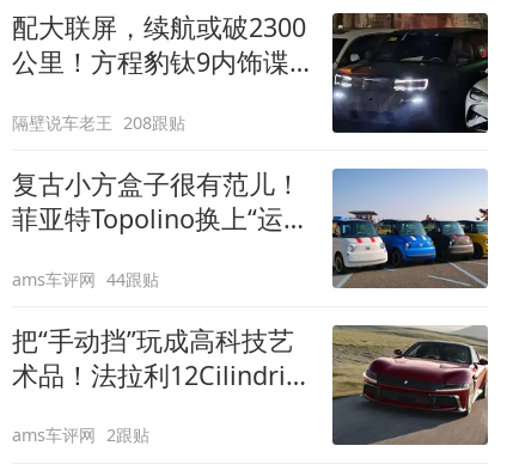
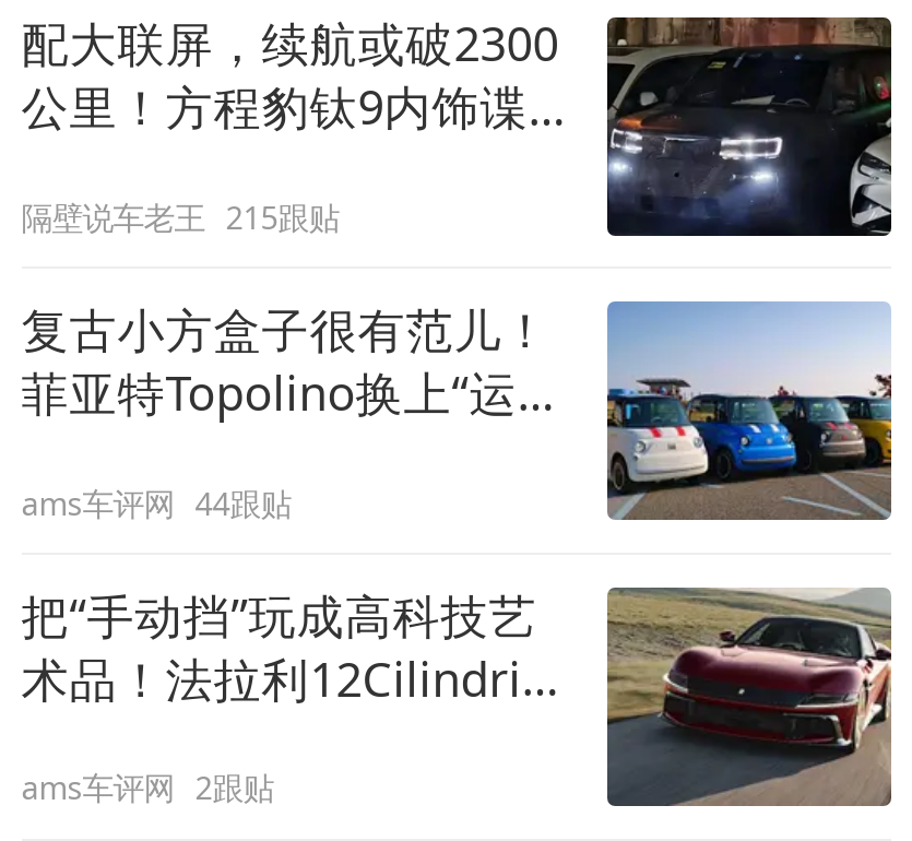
- 隔壁说车老王 208跟贴
+ 隔壁说车老王 215跟贴
